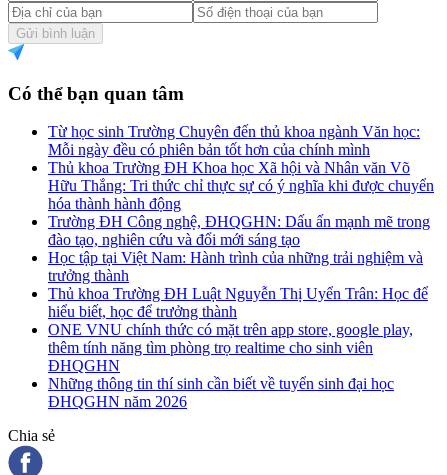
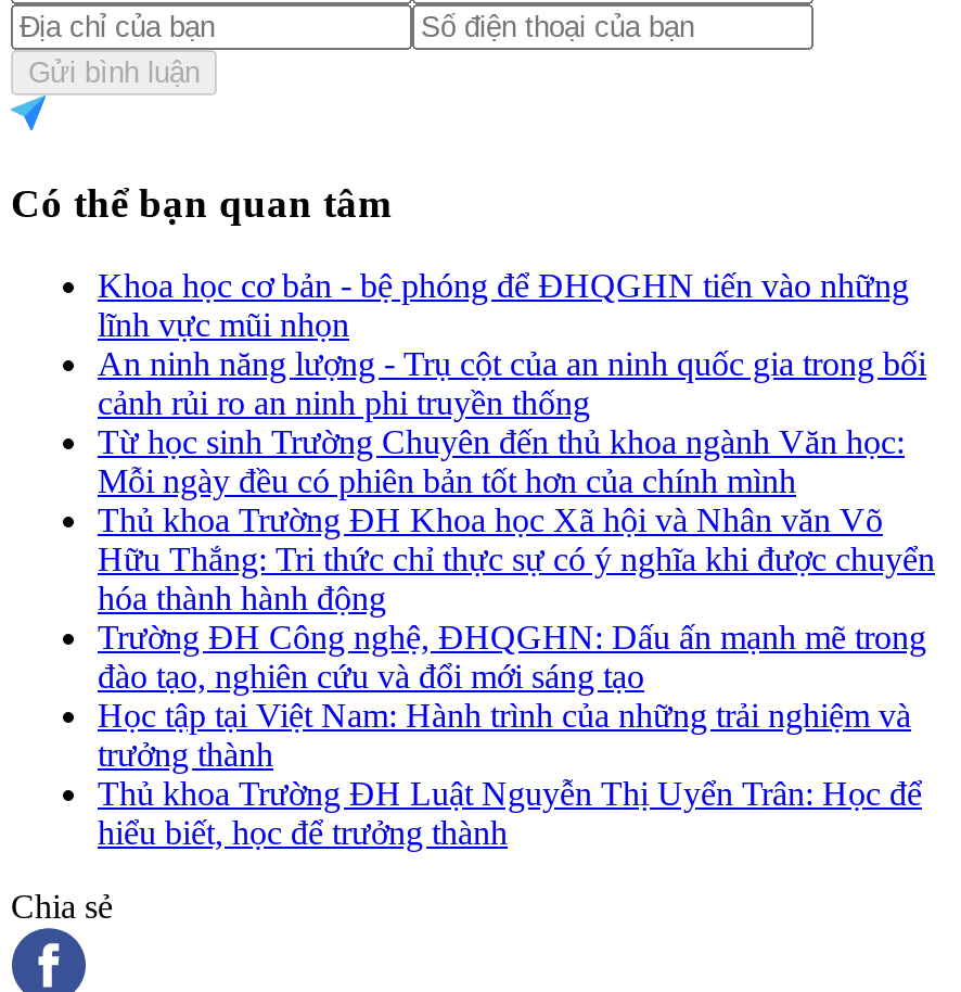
+ Khoa học cơ bản - bệ phóng để ĐHQGHN tiến vào những
+ lĩnh vực mũi nhọn
+ An ninh năng lượng - Trụ cột của an ninh quốc gia trong bối
+ cảnh rủi ro an ninh phi truyền thống

moved down: Từ học sinh Trường Chuyên đến thủ khoa ngành Văn học: | Mỗi ngày đều có phiên bản tốt hơn của chính mình | Thủ khoa Trường ĐH Khoa học Xã hội và Nhân văn Võ | ... | Thủ khoa Trường ĐH Luật Nguyễn Thị Uyển Trân: Học để | hiểu biết, học để trưởng thành

- ONE VNU chính thức có mặt trên app store, google play,
- thêm tính năng tìm phòng trọ realtime cho sinh viên
- ĐHQGHN
- Những thông tin thí sinh cần biết về tuyển sinh đại học
- ĐHQGHN năm 2026
